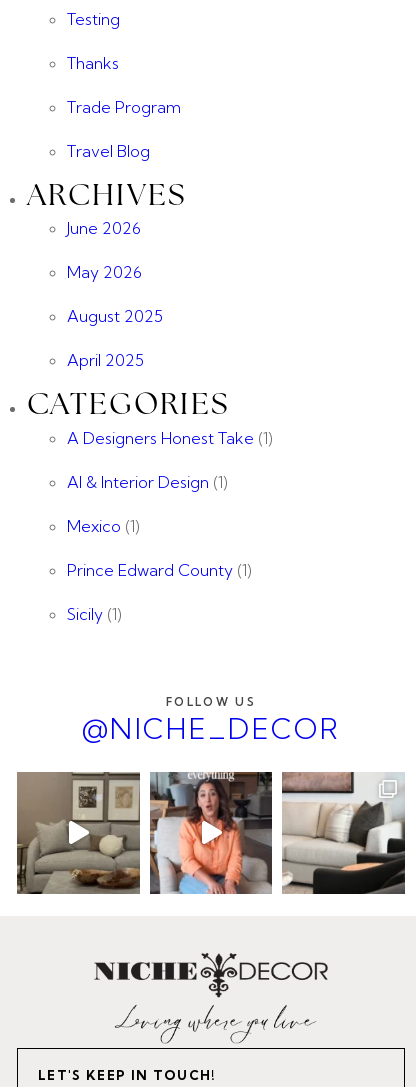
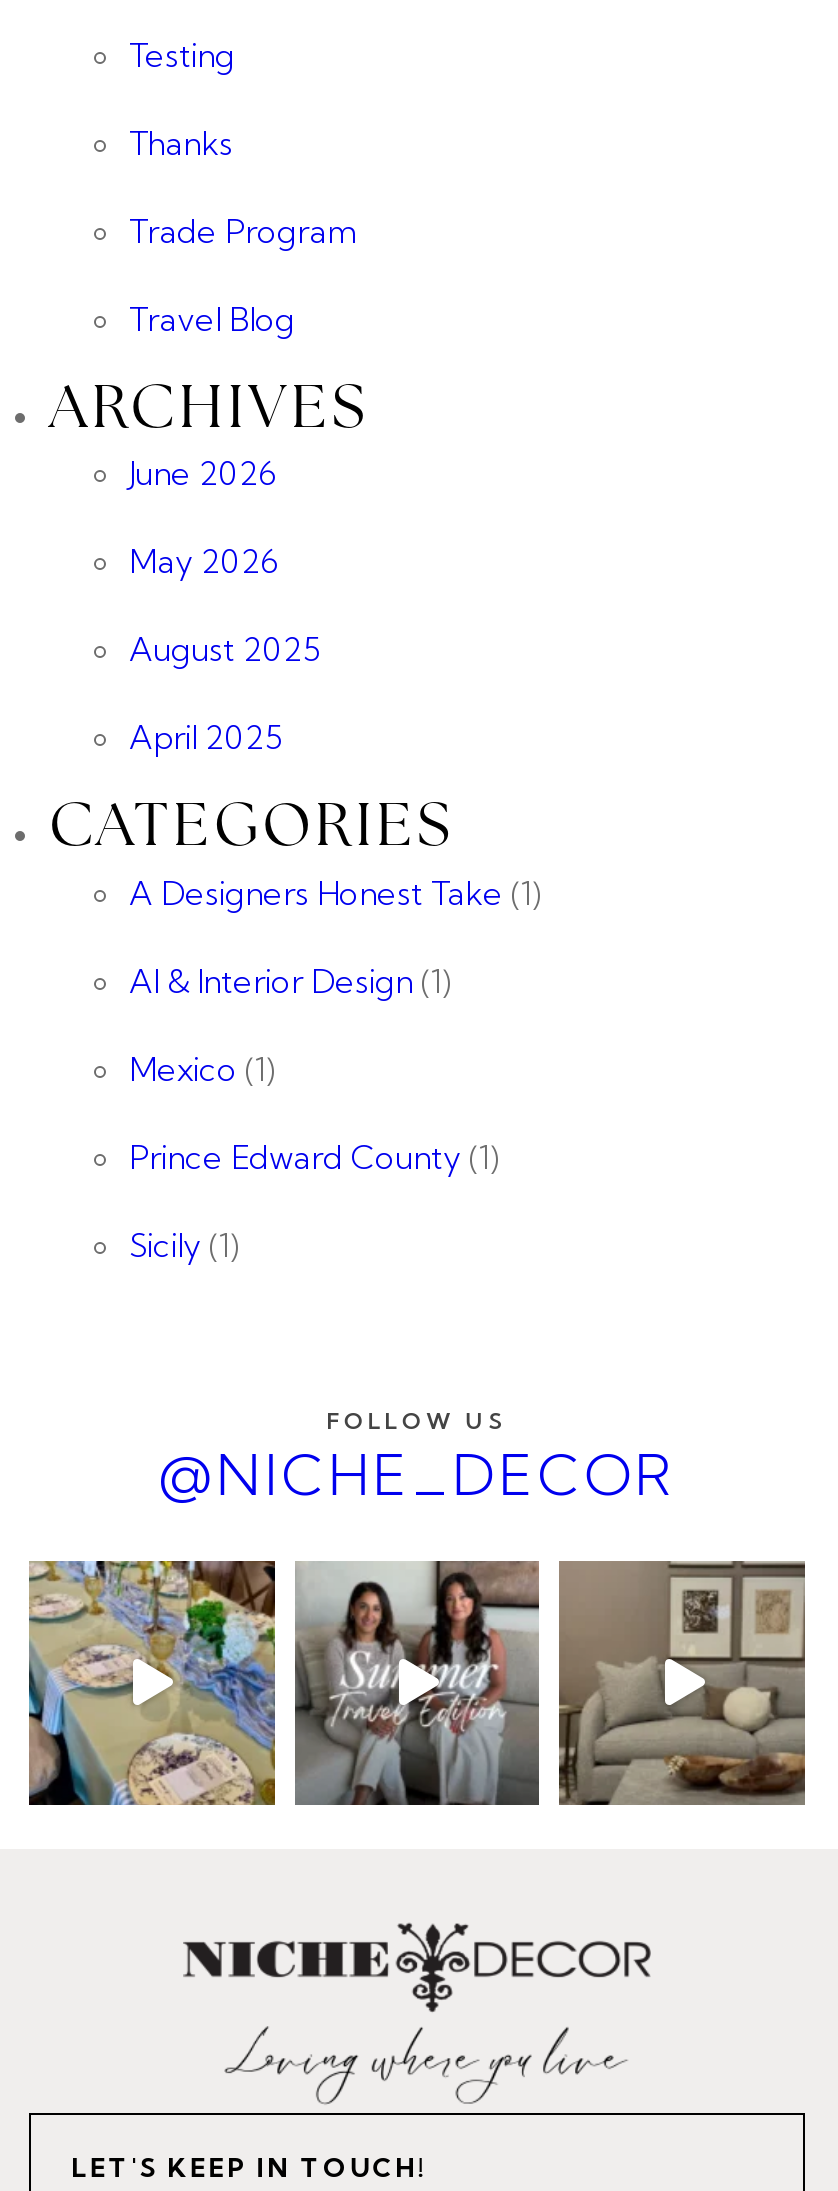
- [image]
+ [image]

- [image]
+ [image]

- [image]
+ [image]
